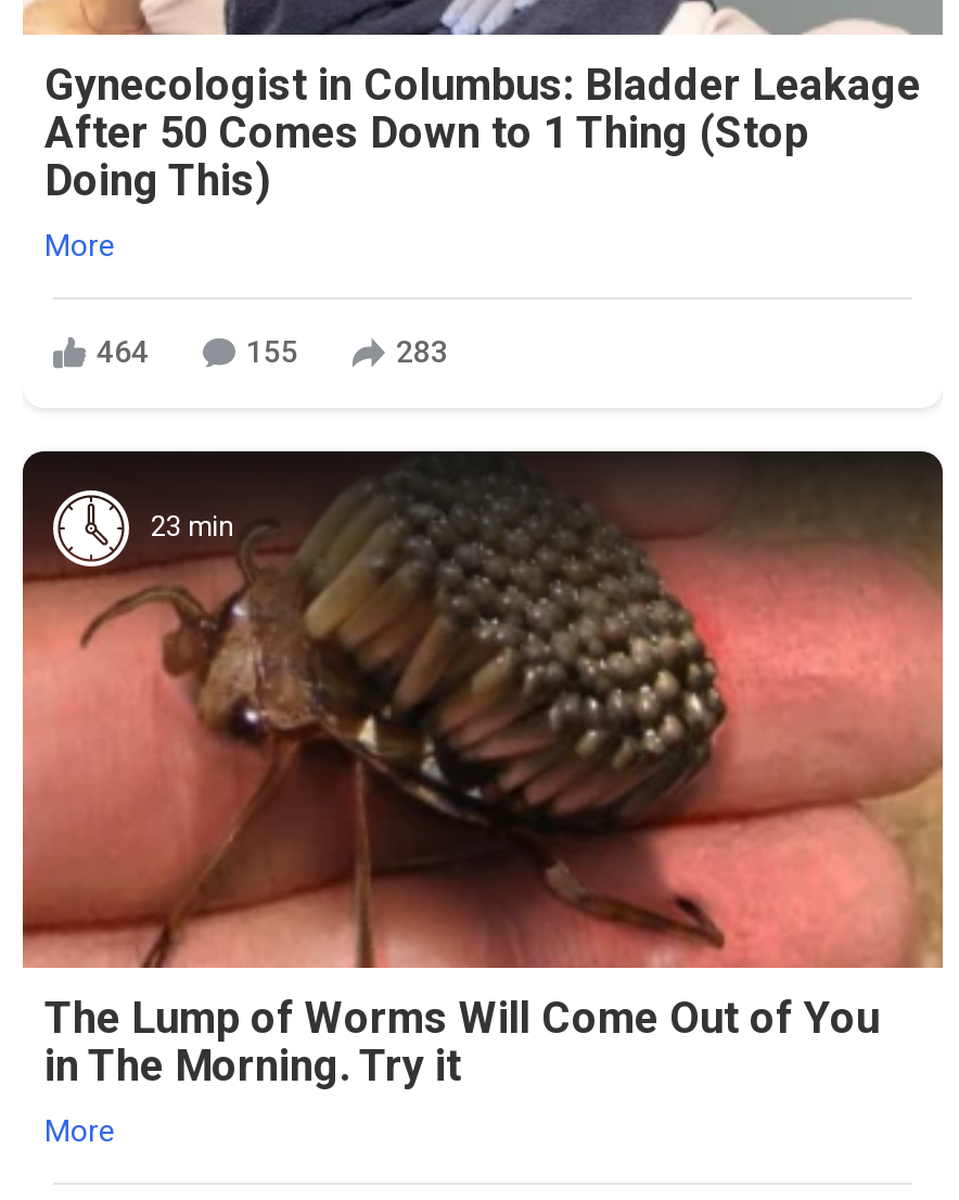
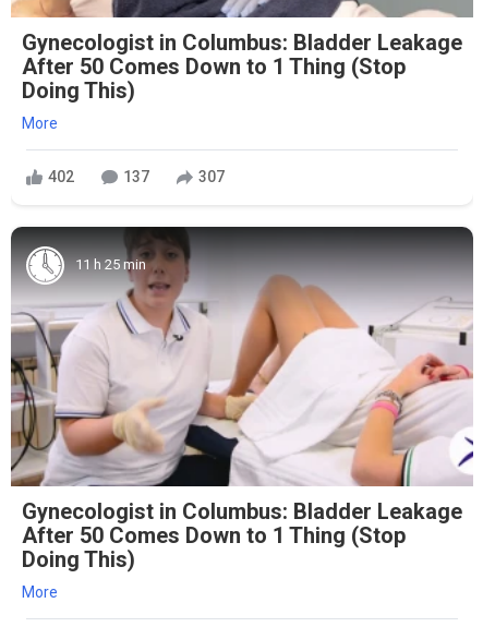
- 464
- 155
- 283
+ 402
+ 137
+ 307

- [image]
- 23 min
+ [image]
+ 11 h 25 min

- The Lump of Worms Will Come Out of You
- in The Morning. Try it
+ Gynecologist in Columbus: Bladder Leakage
+ After 50 Comes Down to 1 Thing (Stop
+ Doing This)
